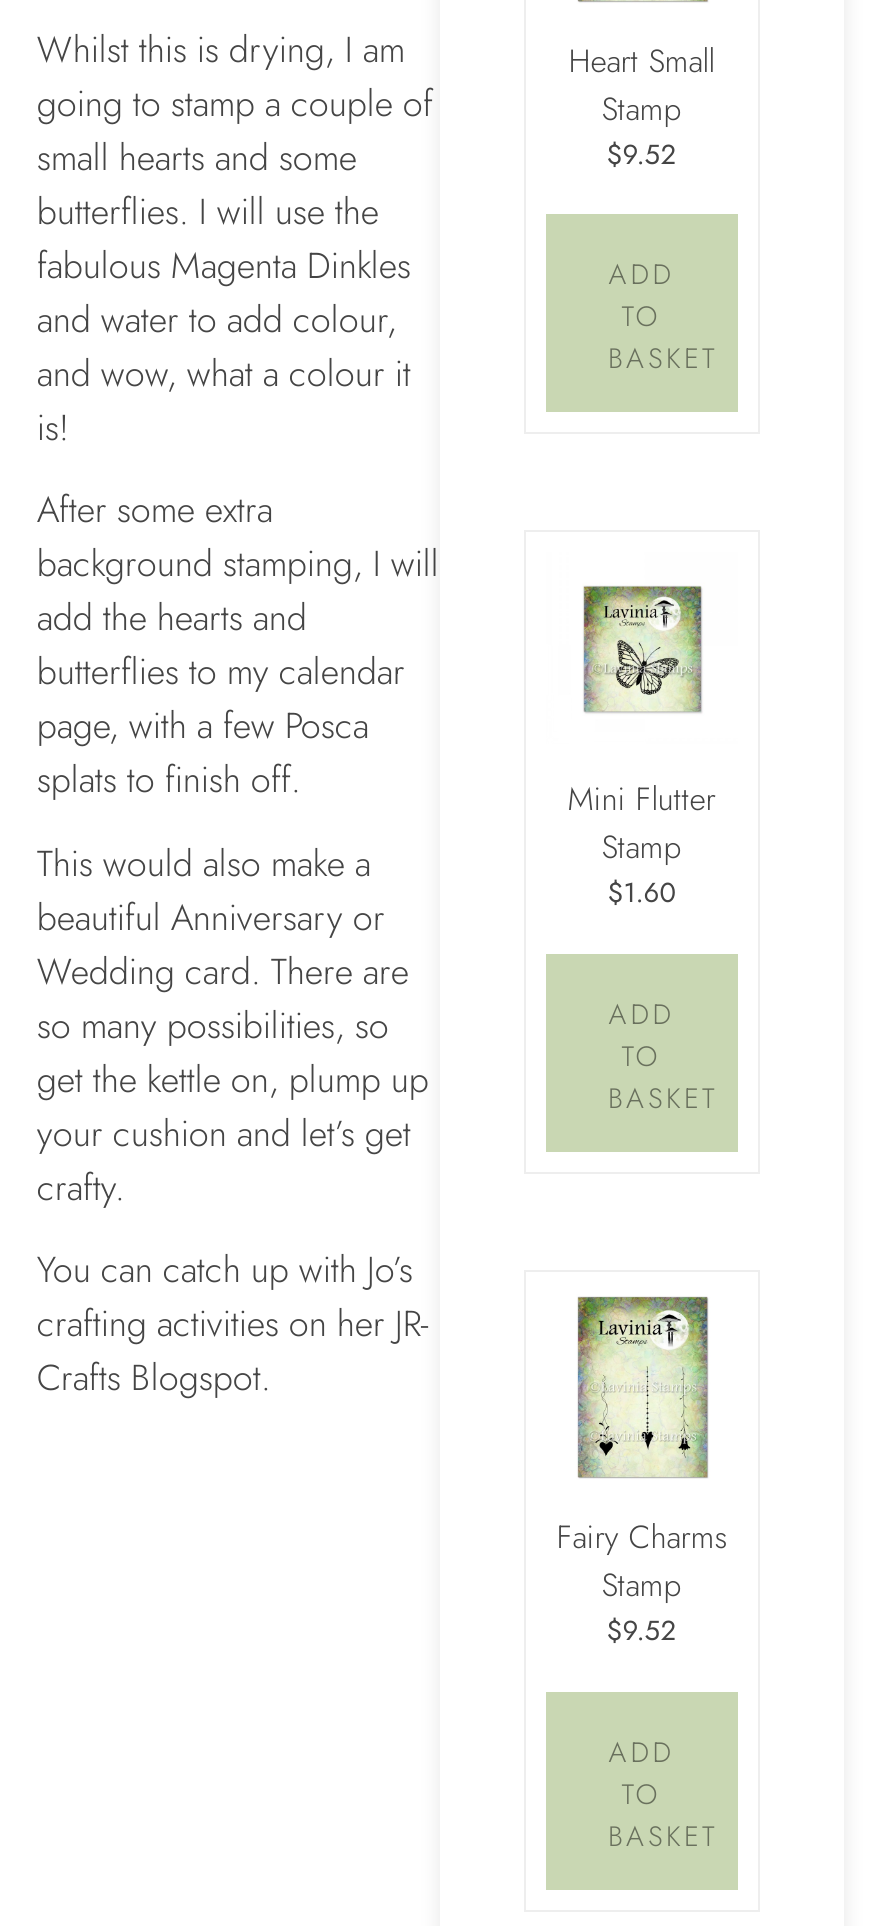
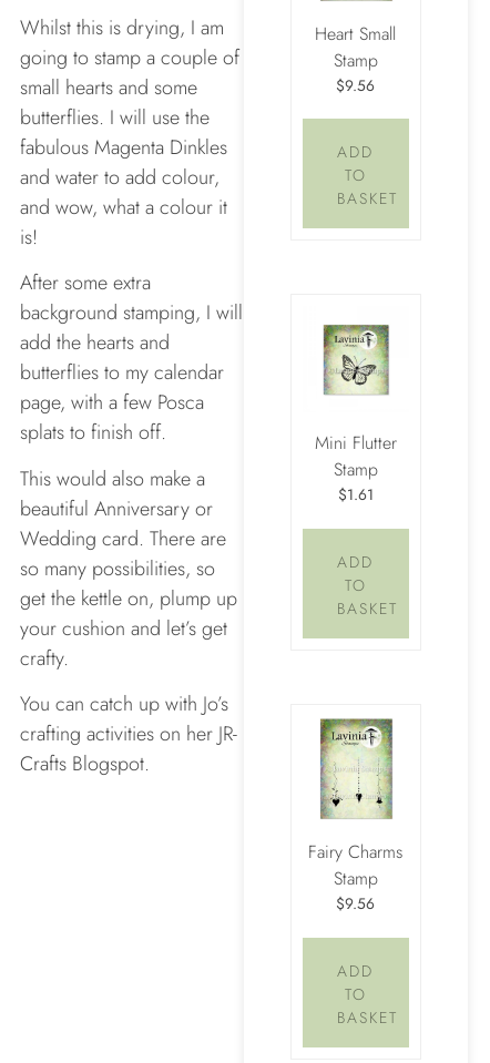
- $9.52
+ $9.56

- $1.60
+ $1.61

- $9.52
+ $9.56
